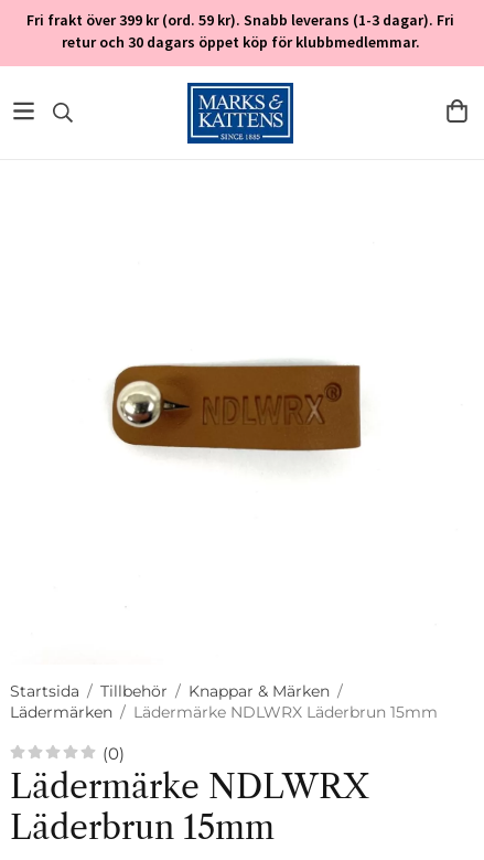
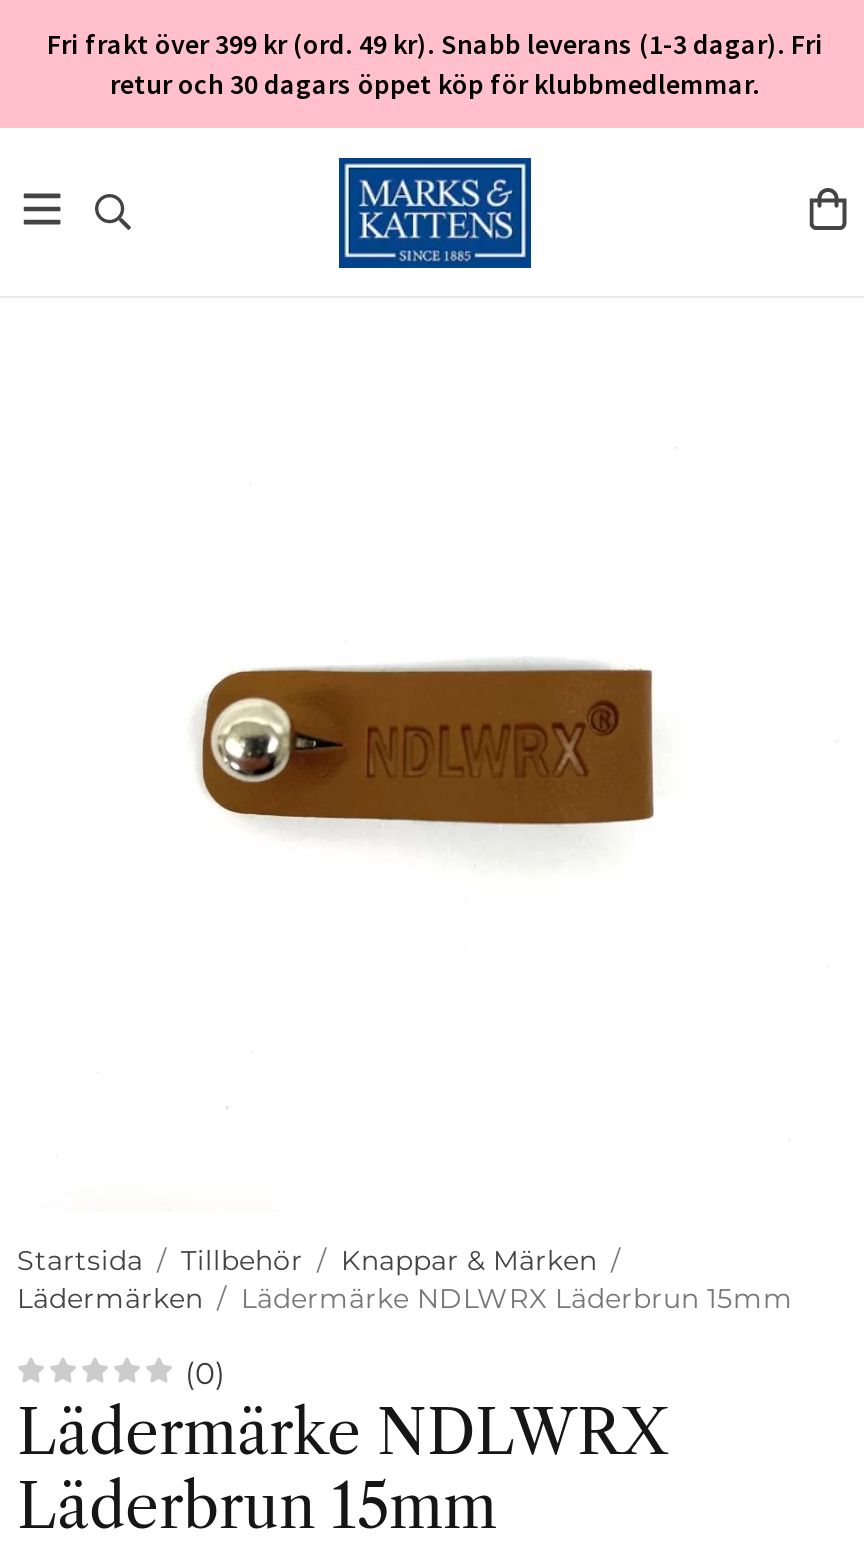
- Fri frakt över 399 kr (ord. 59 kr). Snabb leverans (1-3 dagar). Fri
+ Fri frakt över 399 kr (ord. 49 kr). Snabb leverans (1-3 dagar). Fri
